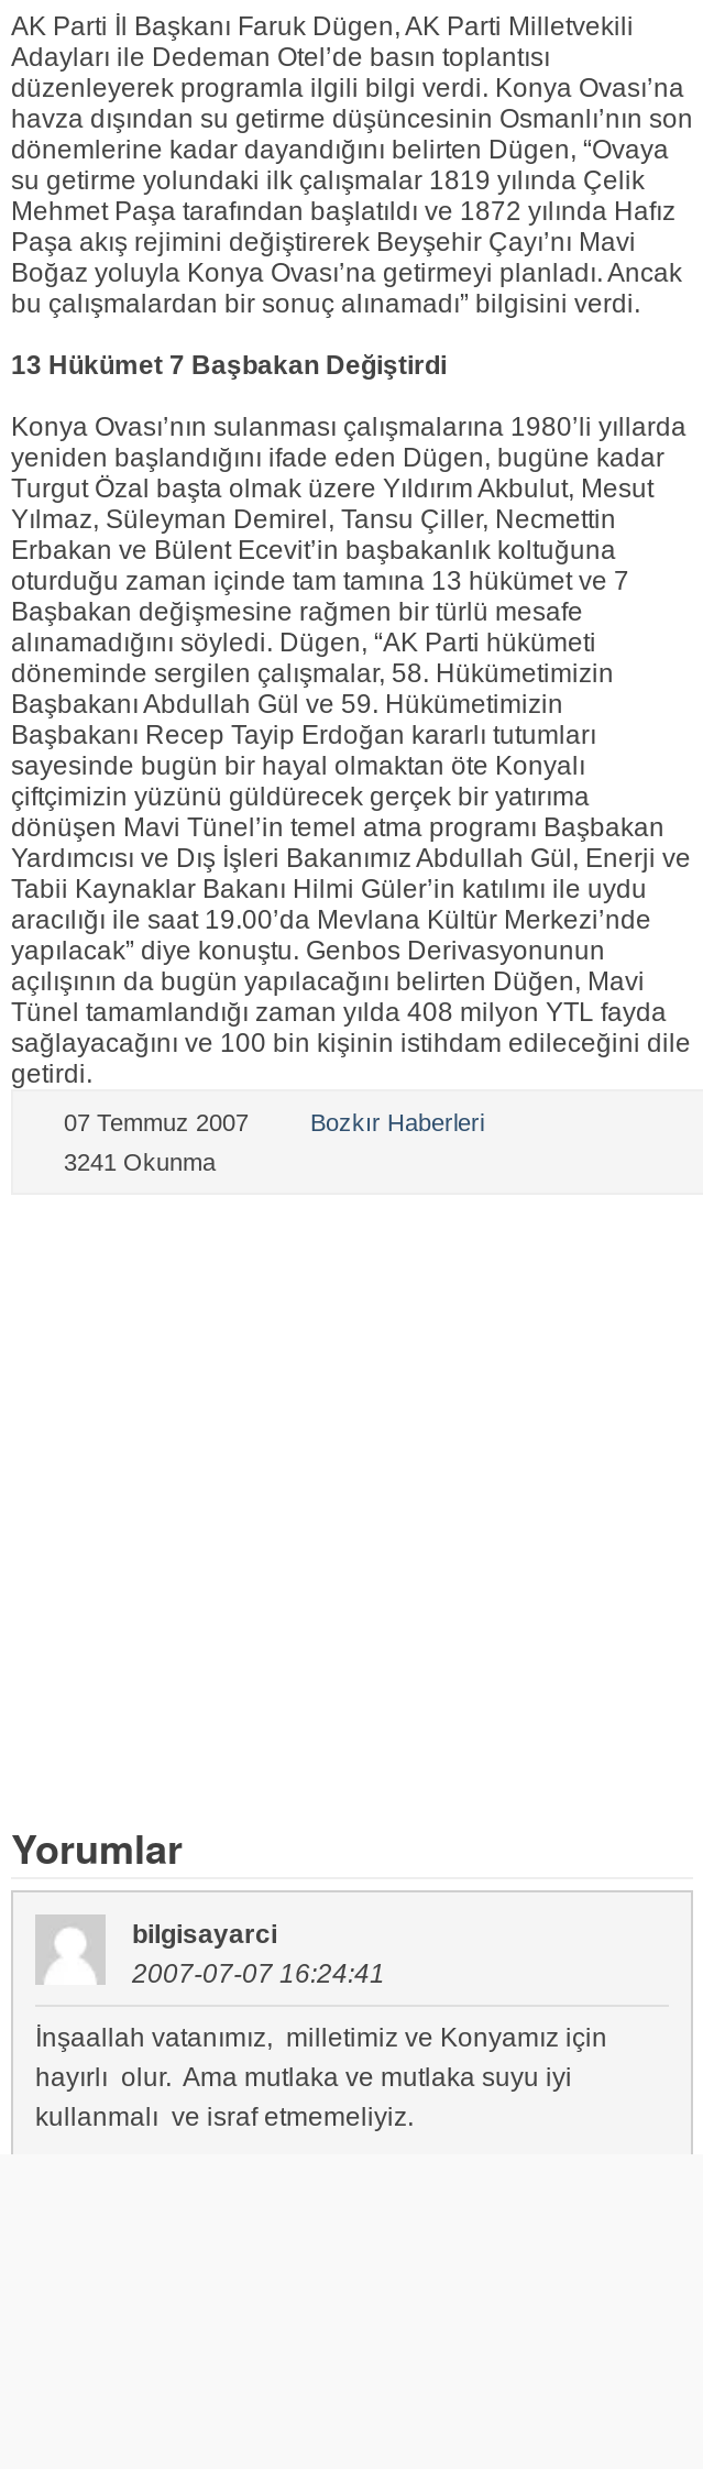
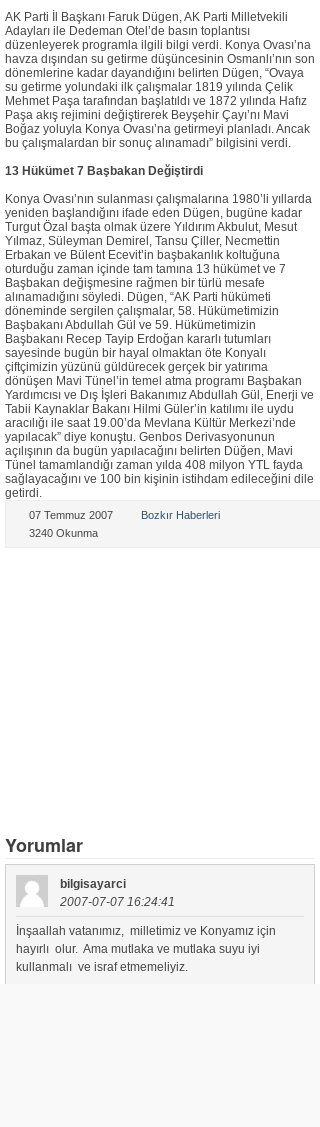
- 3241 Okunma
+ 3240 Okunma
